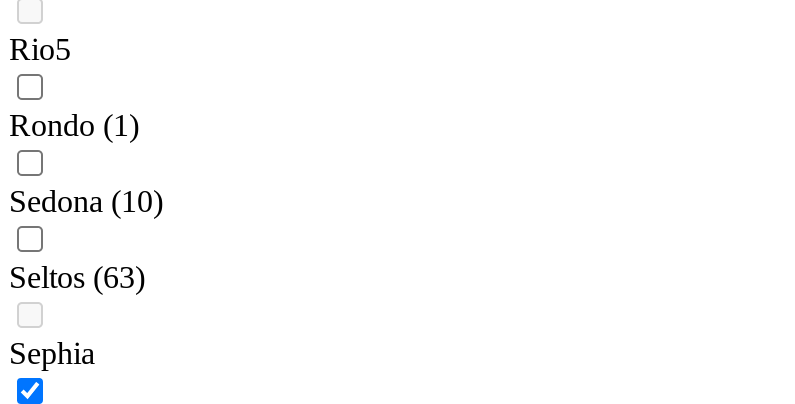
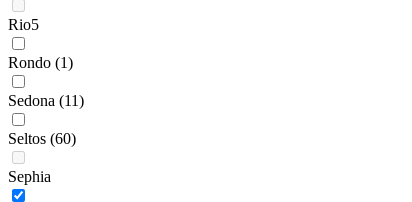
- Sedona (10)
+ Sedona (11)

- Seltos (63)
+ Seltos (60)
